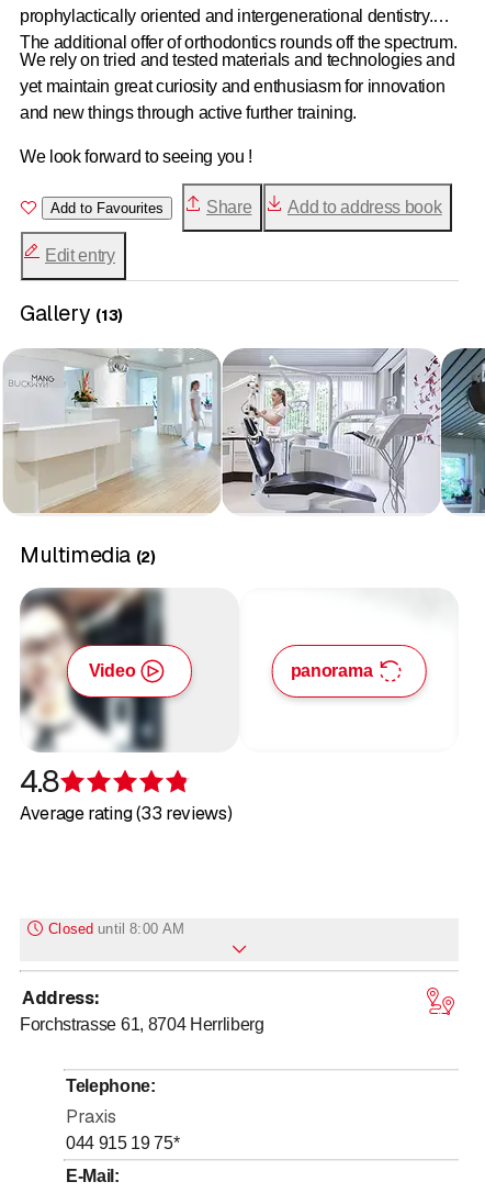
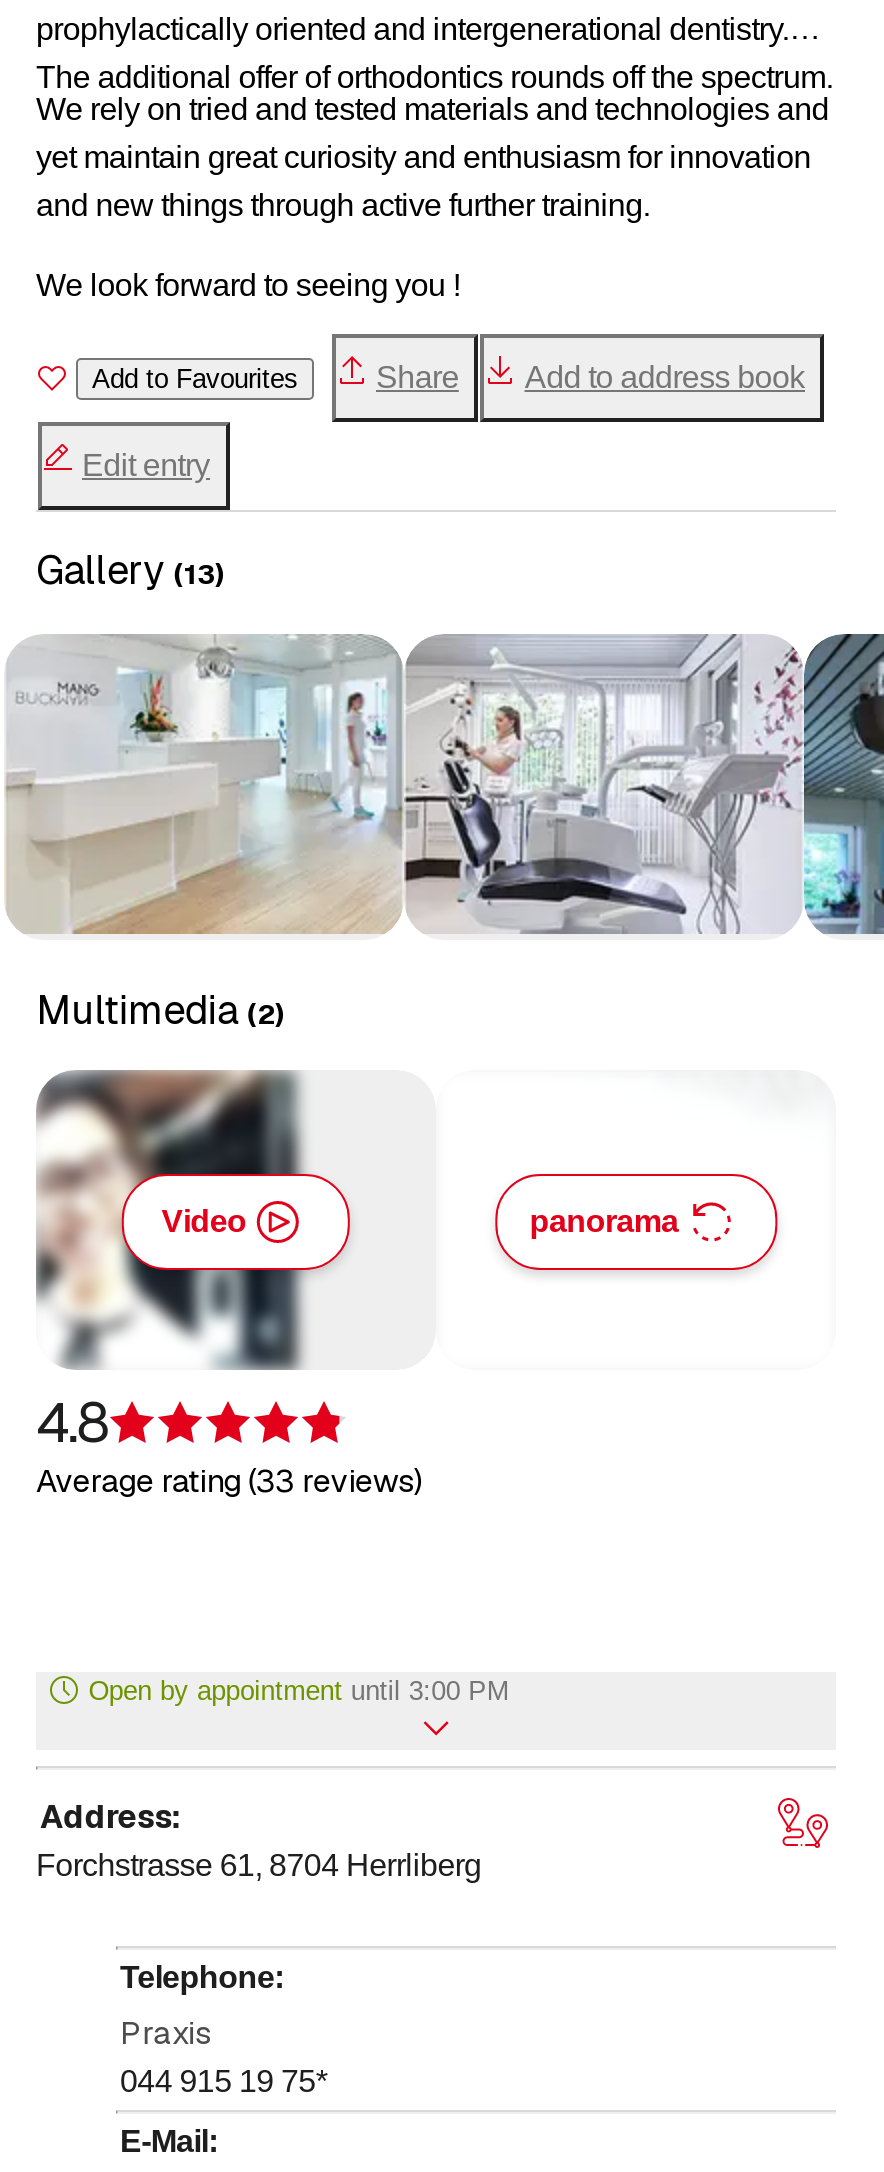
- Closed until 8:00 AM
+ Open by appointment until 3:00 PM
